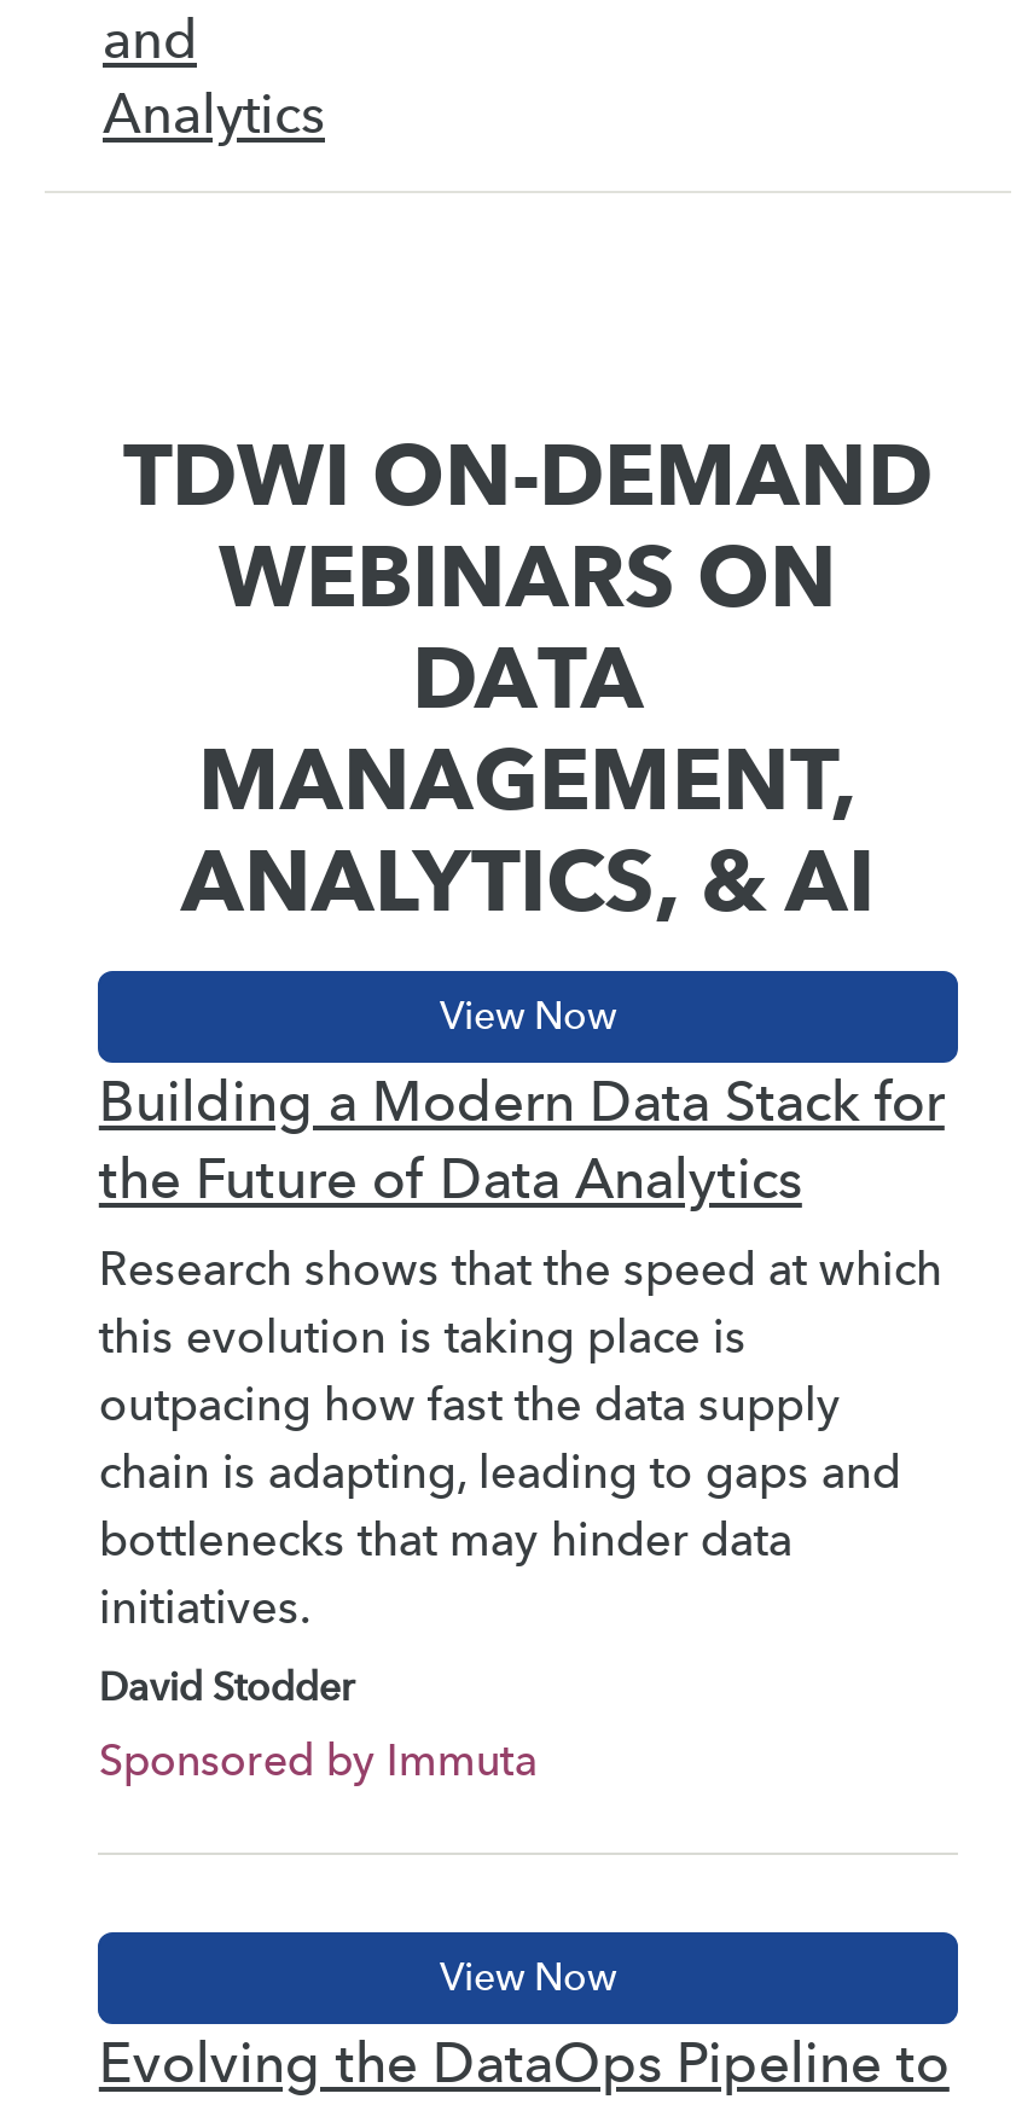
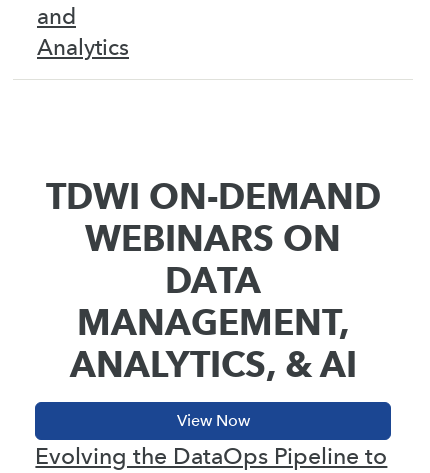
- Building a Modern Data Stack for
- the Future of Data Analytics
- Research shows that the speed at which
- this evolution is taking place is
- outpacing how fast the data supply
- chain is adapting, leading to gaps and
- bottlenecks that may hinder data
- initiatives.
- David Stodder
- Sponsored by Immuta
